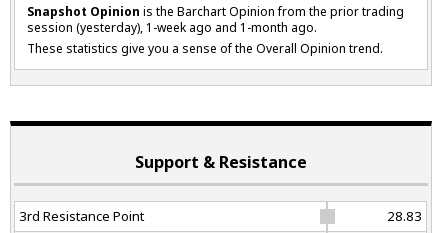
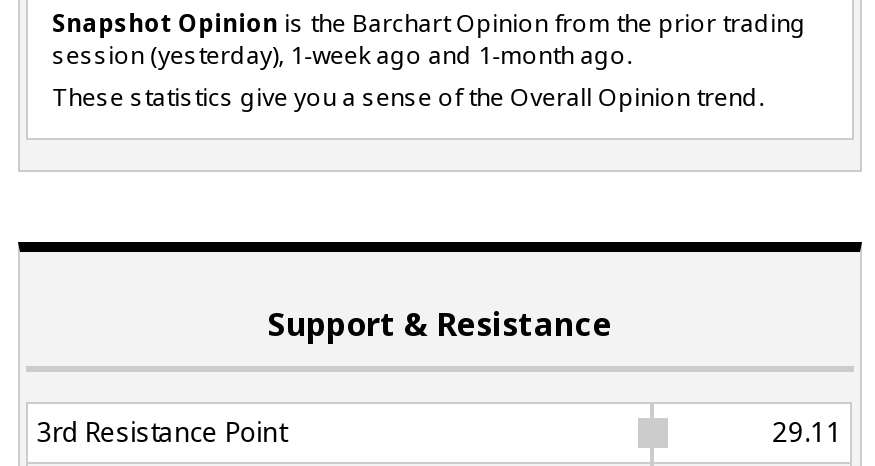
- 28.83
+ 29.11
